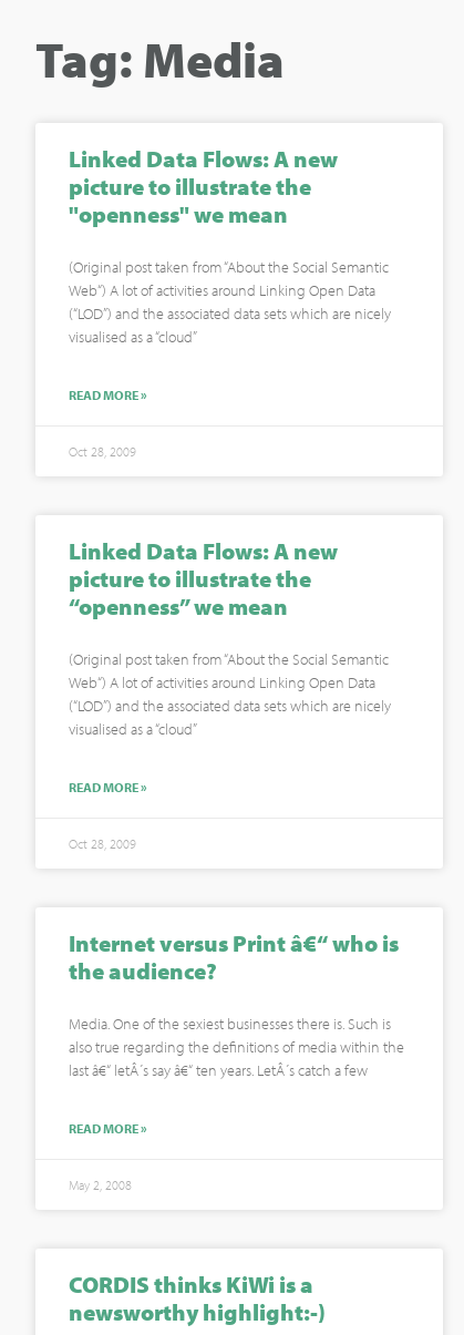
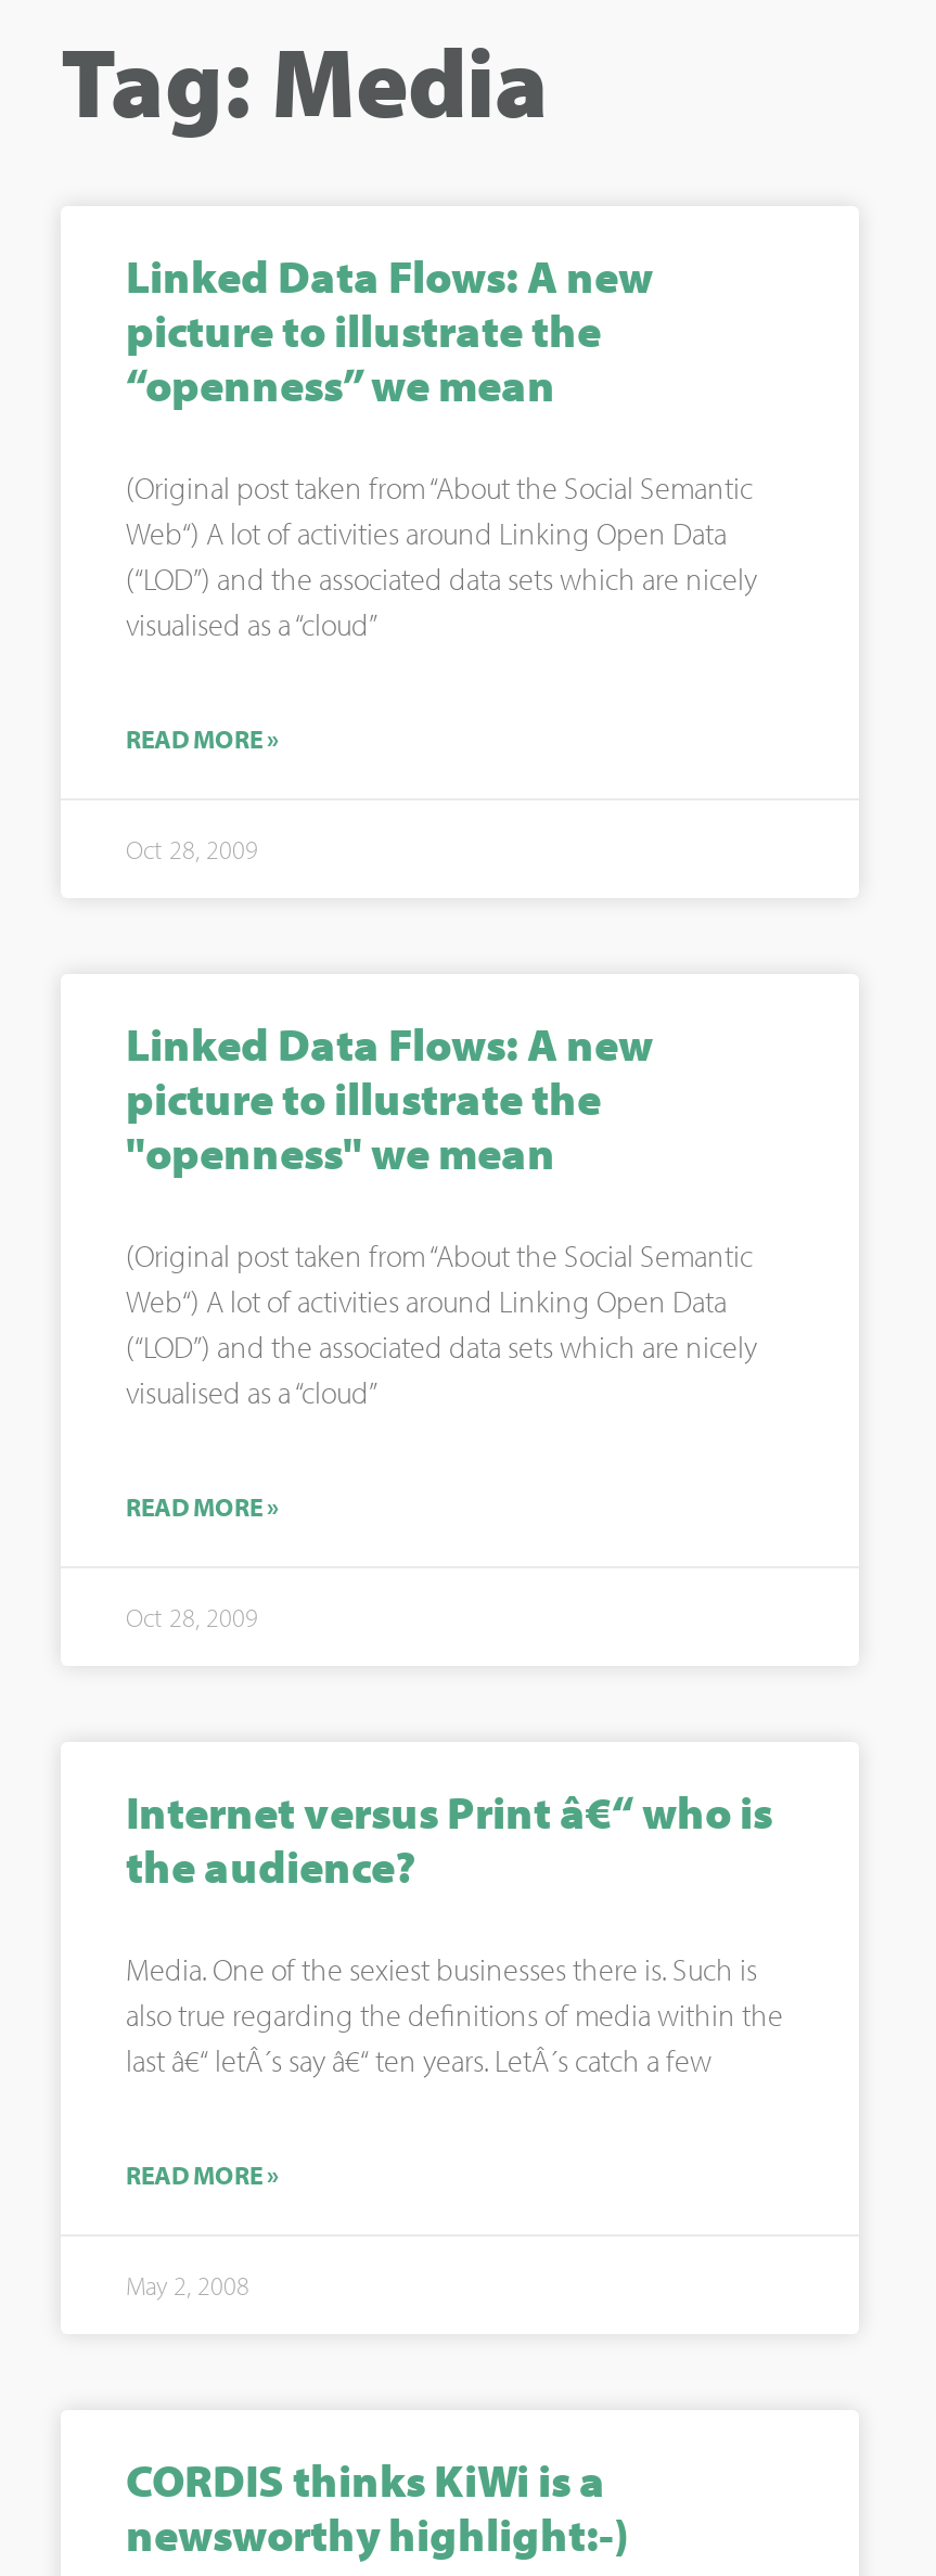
moved down: "openness" we mean

moved up: “openness” we mean
